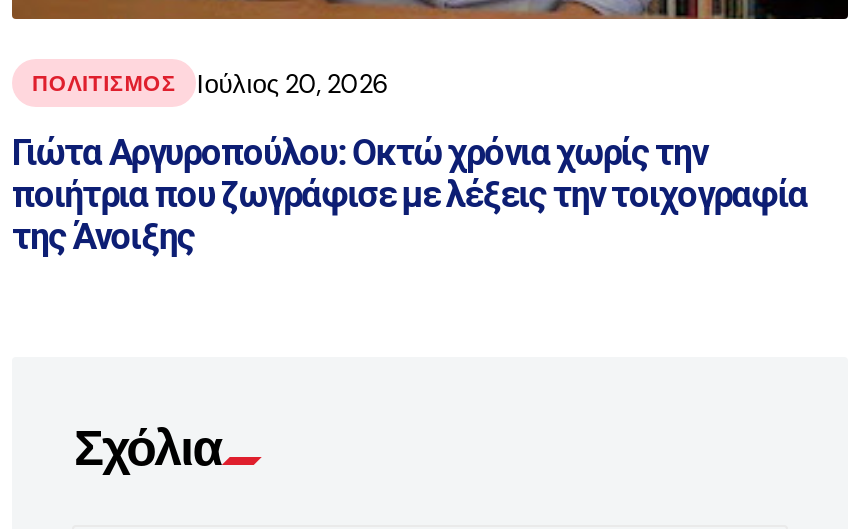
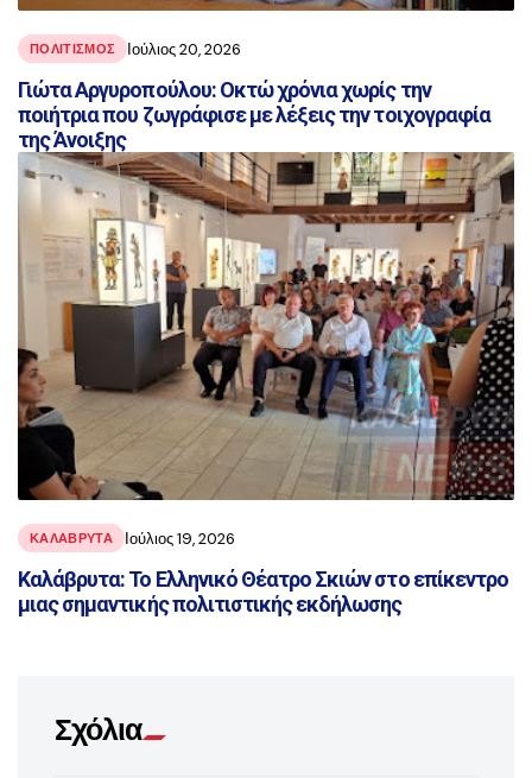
+ [image]
+ ΚΑΛΑΒΡΥΤΑ
+ Ιούλιος 19, 2026
+ Καλάβρυτα: Το Ελληνικό Θέατρο Σκιών στο επίκεντρο
+ μιας σημαντικής πολιτιστικής εκδήλωσης
